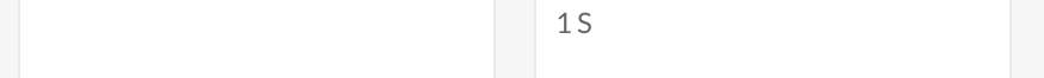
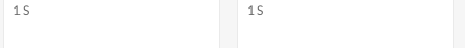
+ 1 S
